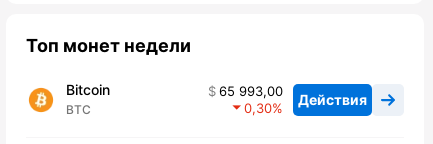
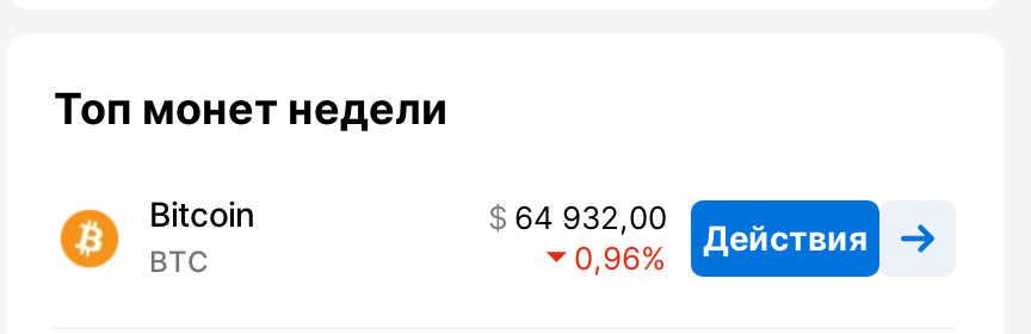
- 65 993,00 Действия
+ 64 932,00 Действия

- 0,30
+ 0,96
